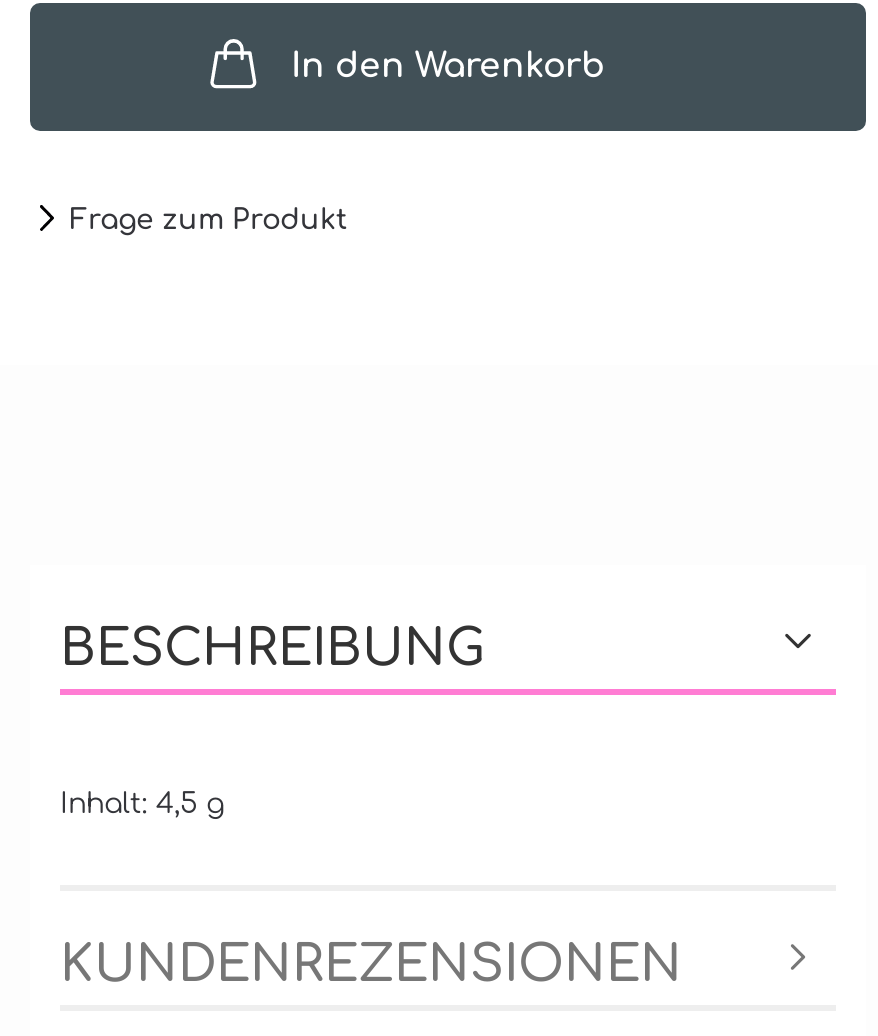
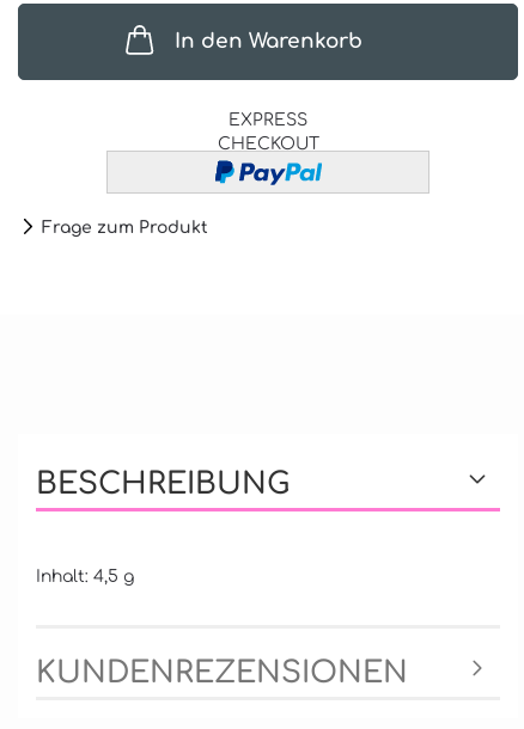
+ [image]
+ EXPRESS
+ CHECKOUT
